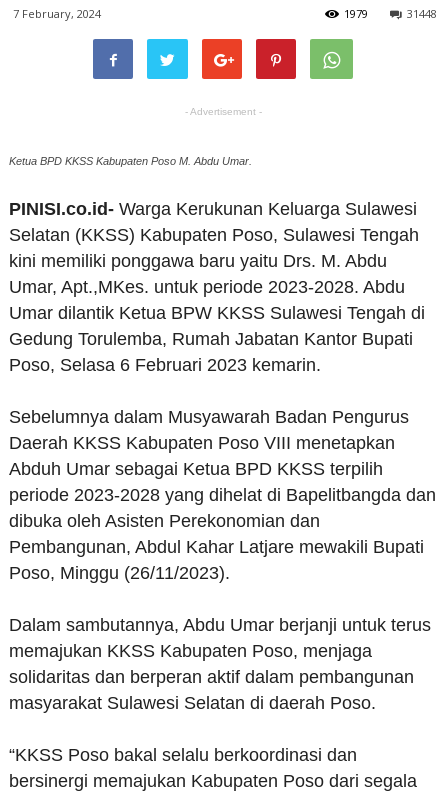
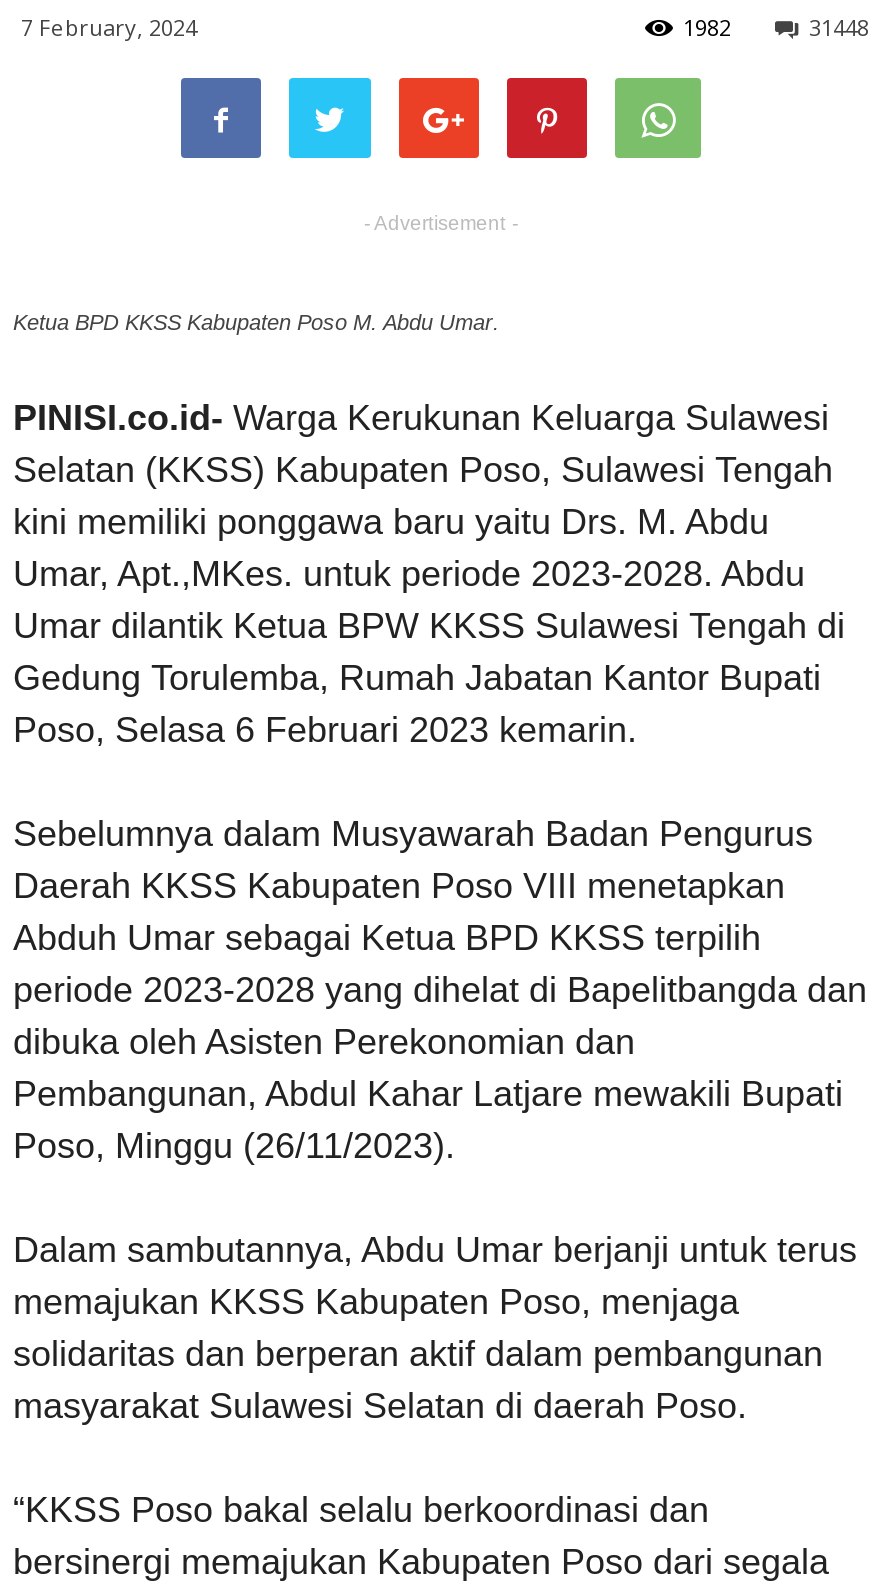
- 1979
+ 1982
